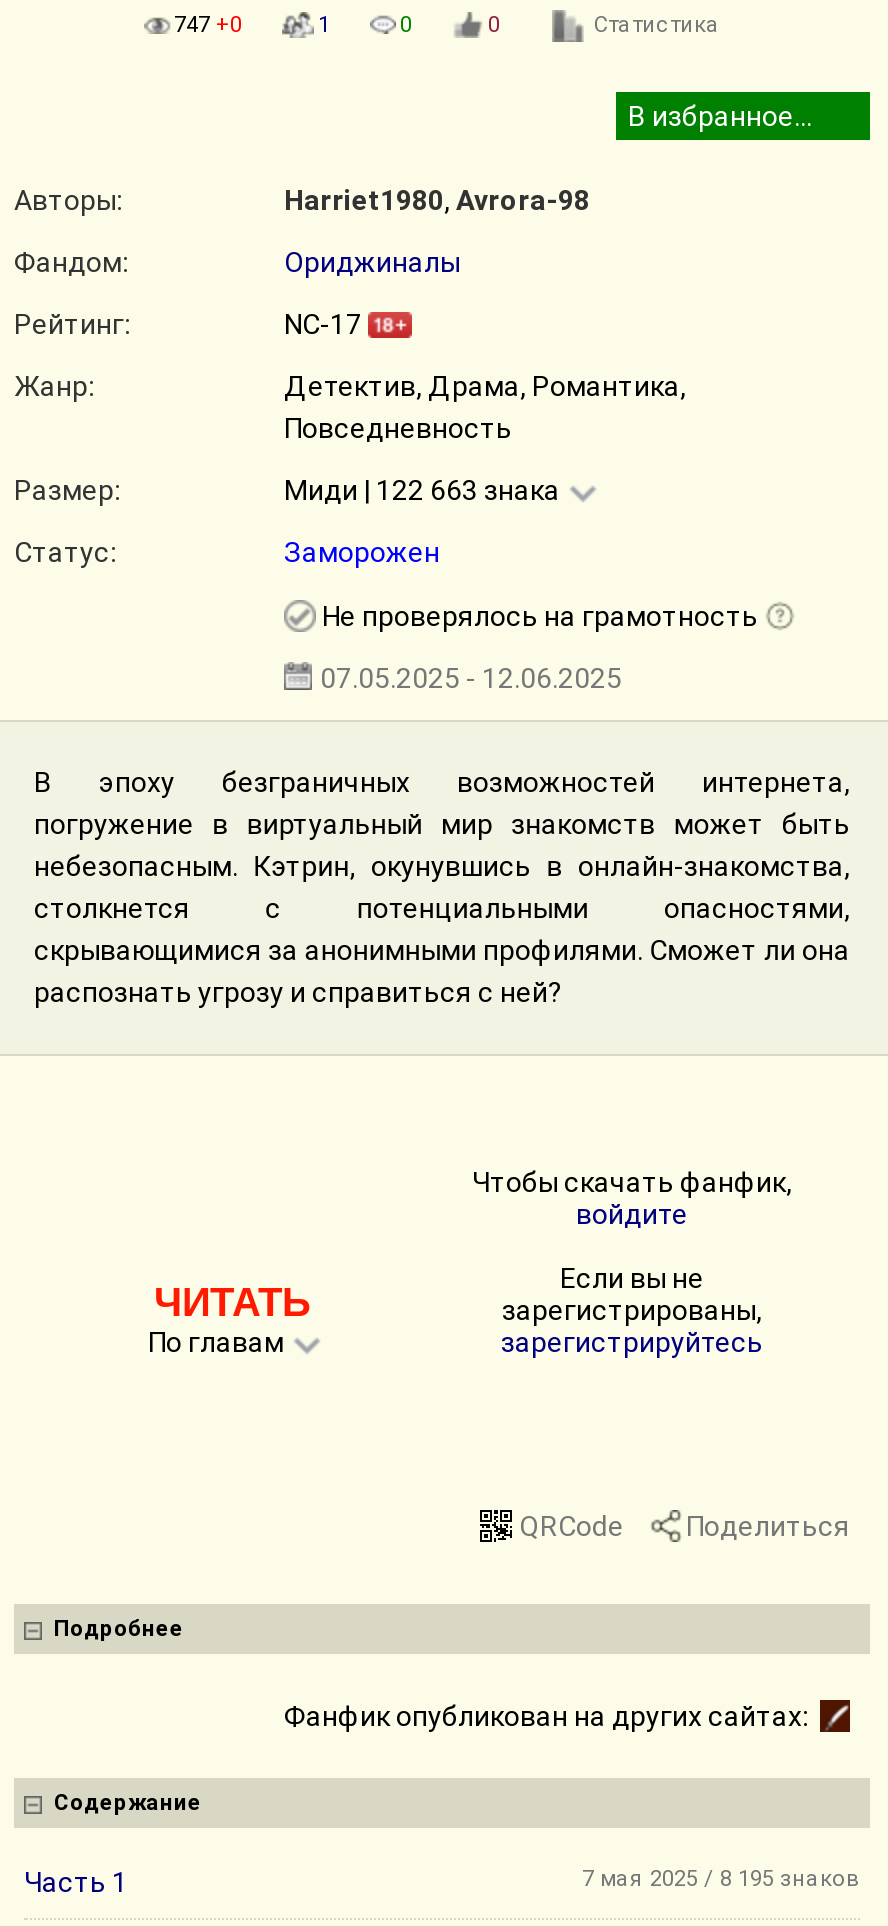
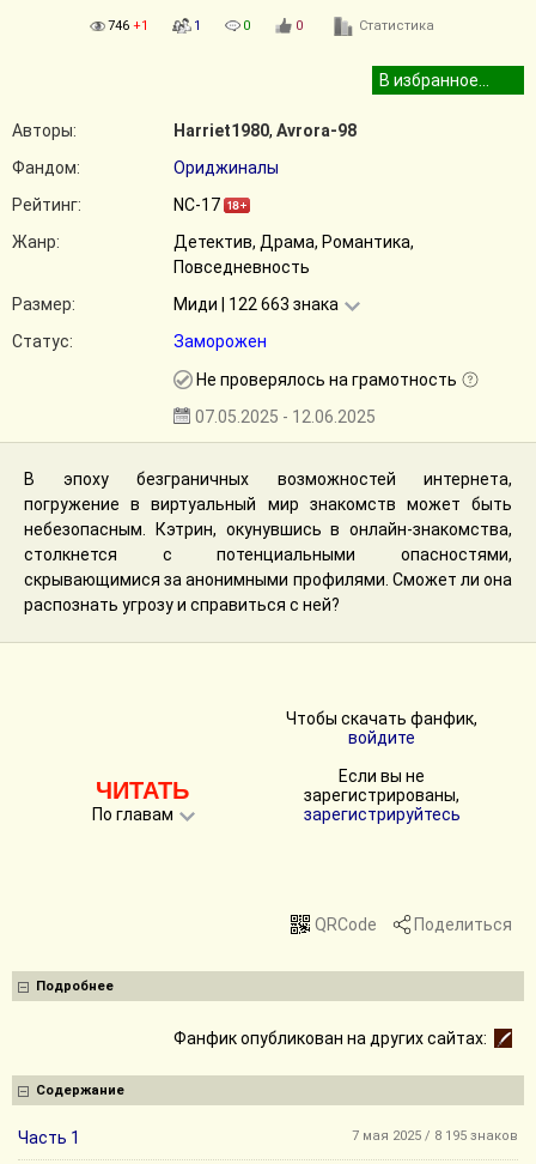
- 747 +0
+ 746 +1
